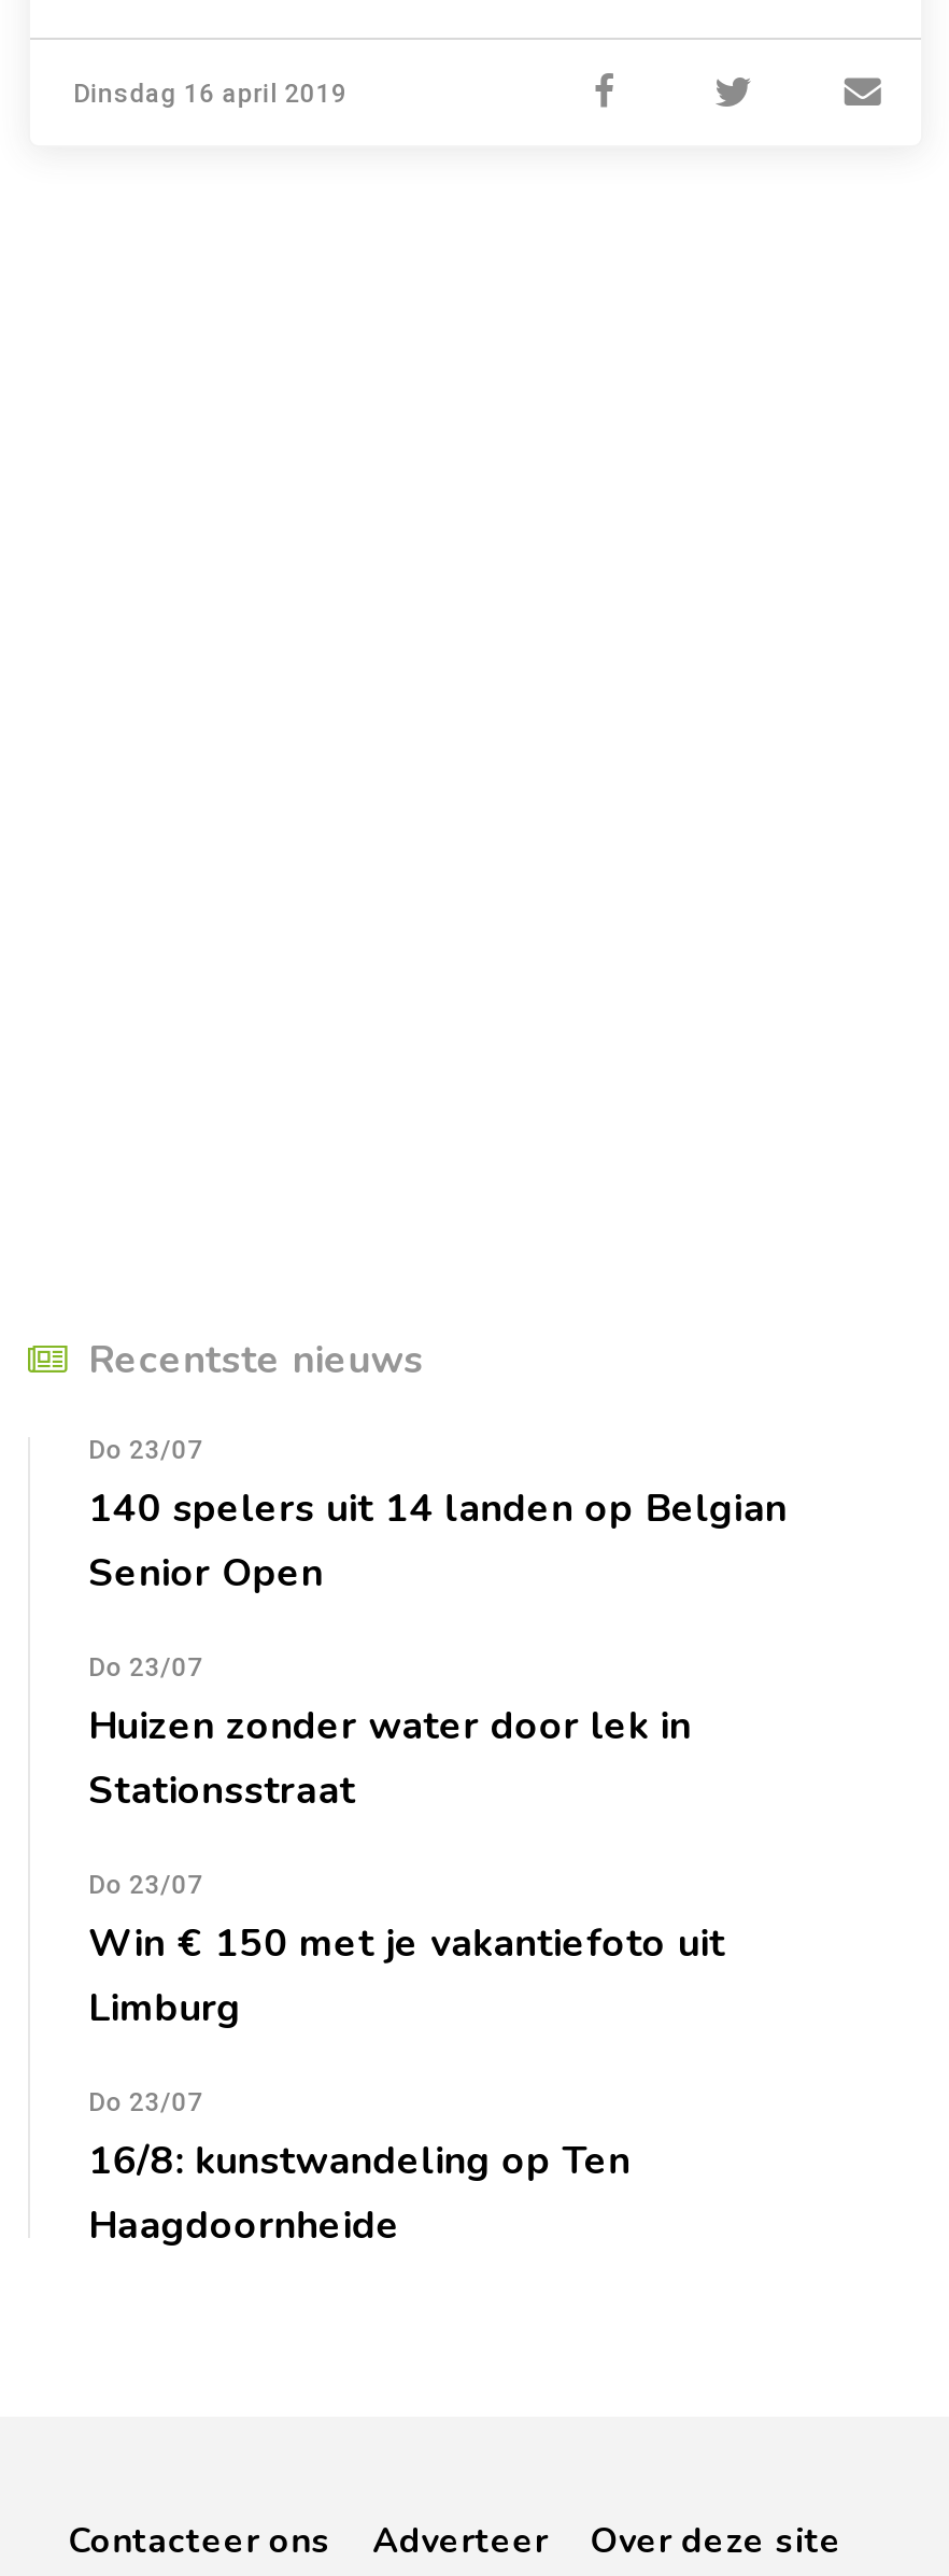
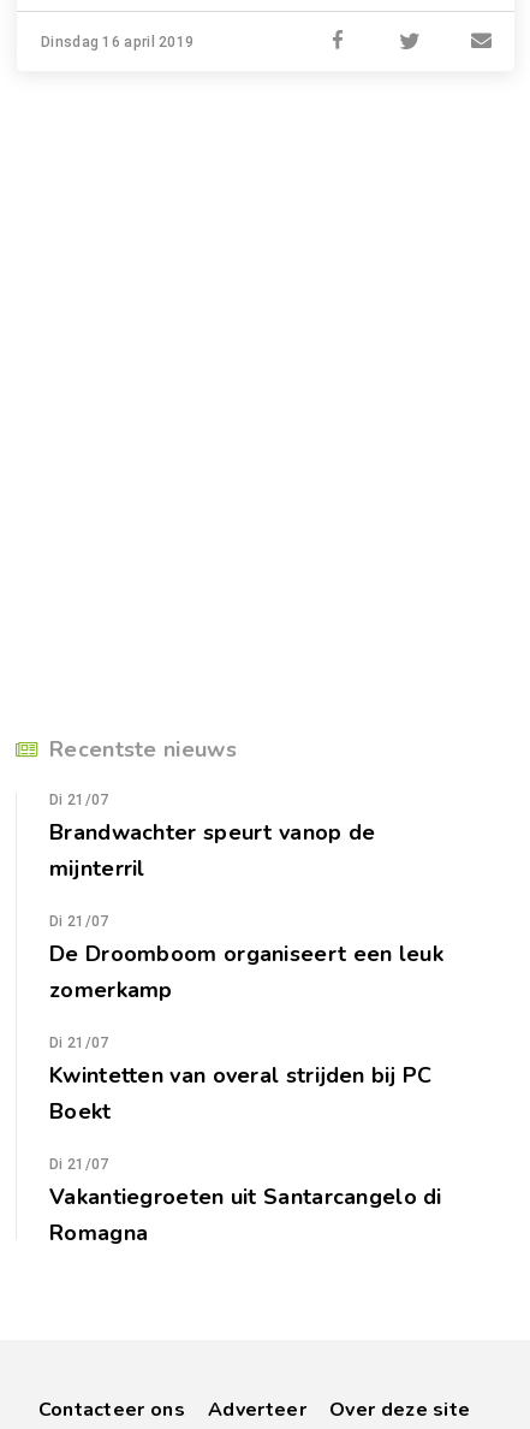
- Do 23/07
- 140 spelers uit 14 landen op Belgian
- Senior Open
+ Di 21/07
+ Brandwachter speurt vanop de
+ mijnterril

- Do 23/07
- Huizen zonder water door lek in
- Stationsstraat
+ Di 21/07
+ De Droomboom organiseert een leuk
+ zomerkamp

- Do 23/07
- Win € 150 met je vakantiefoto uit
- Limburg
+ Di 21/07
+ Kwintetten van overal strijden bij PC
+ Boekt

- Do 23/07
- 16/8: kunstwandeling op Ten
- Haagdoornheide
+ Di 21/07
+ Vakantiegroeten uit Santarcangelo di
+ Romagna
